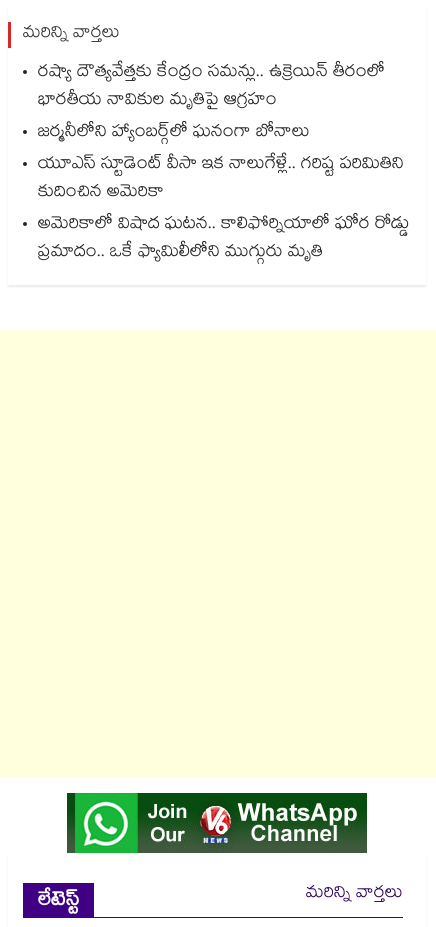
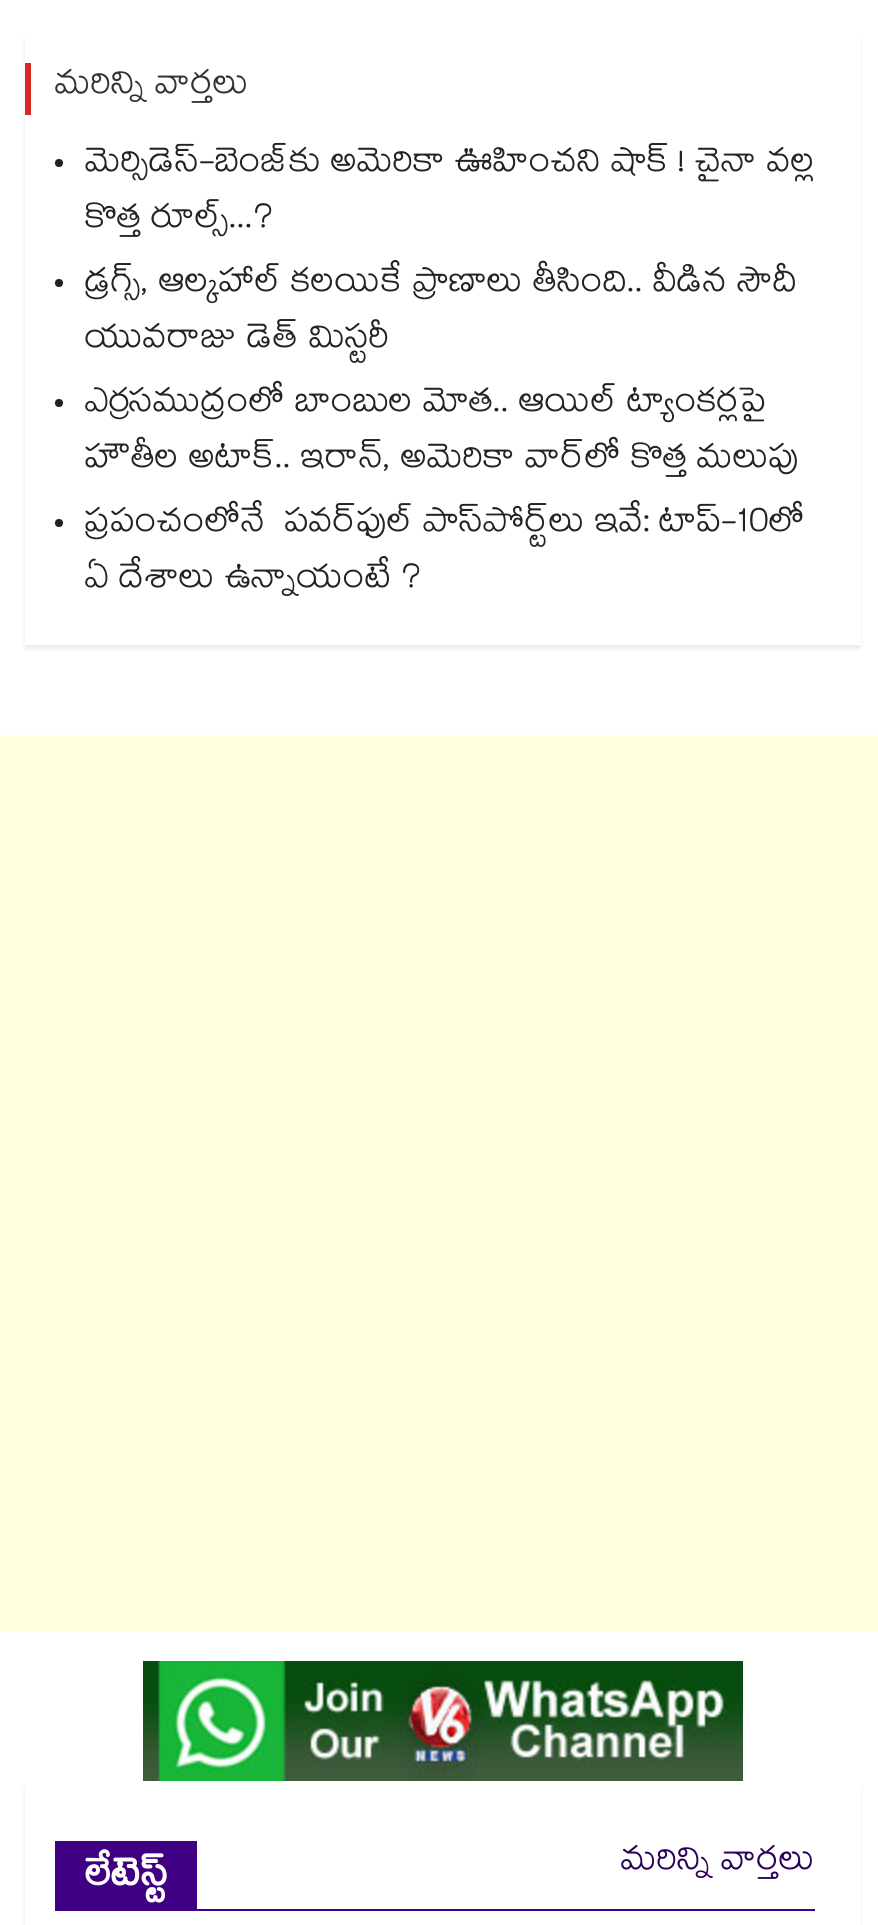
- రష్యా దౌత్యవేత్తకు కేంద్రం సమన్లు.. ఉక్రెయిన్ తీరంలో
- భారతీయ నావికుల మృతిపై ఆగ్రహం
- జర్మనీలోని హ్యాంబర్గ్‌‌‌‌‌‌‌‌లో ఘనంగా బోనాలు
- యూఎస్ స్టూడెంట్ వీసా ఇక నాలుగేళ్లే.. గరిష్ట పరిమితిని
- కుదించిన అమెరికా
- అమెరికాలో విషాద ఘటన.. కాలిఫోర్నియాలో ఘోర రోడ్డు
- ప్రమాదం.. ఒకే ఫ్యామిలీలోని ముగ్గురు మృతి
+ మెర్సిడెస్-బెంజ్‌కు అమెరికా ఊహించని షాక్ ! చైనా వల్ల
+ కొత్త రూల్స్...?
+ డ్రగ్స్, ఆల్కహాల్ కలయికే ప్రాణాలు తీసింది.. వీడిన సౌదీ
+ యువరాజు డెత్ మిస్టరీ
+ ఎర్రసముద్రంలో బాంబుల మోత.. ఆయిల్ ట్యాంకర్లపై
+ హౌతీల అటాక్.. ఇరాన్, అమెరికా వార్లో కొత్త మలుపు
+ ప్రపంచంలోనే పవర్‌ఫుల్ పాస్‌పోర్ట్‌లు ఇవే: టాప్-10లో
+ ఏ దేశాలు ఉన్నాయంటే ?
